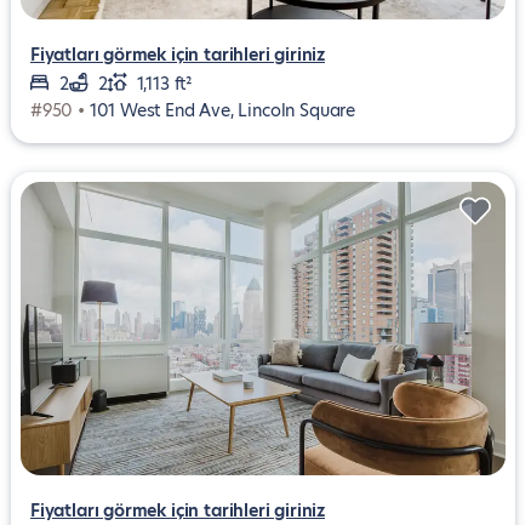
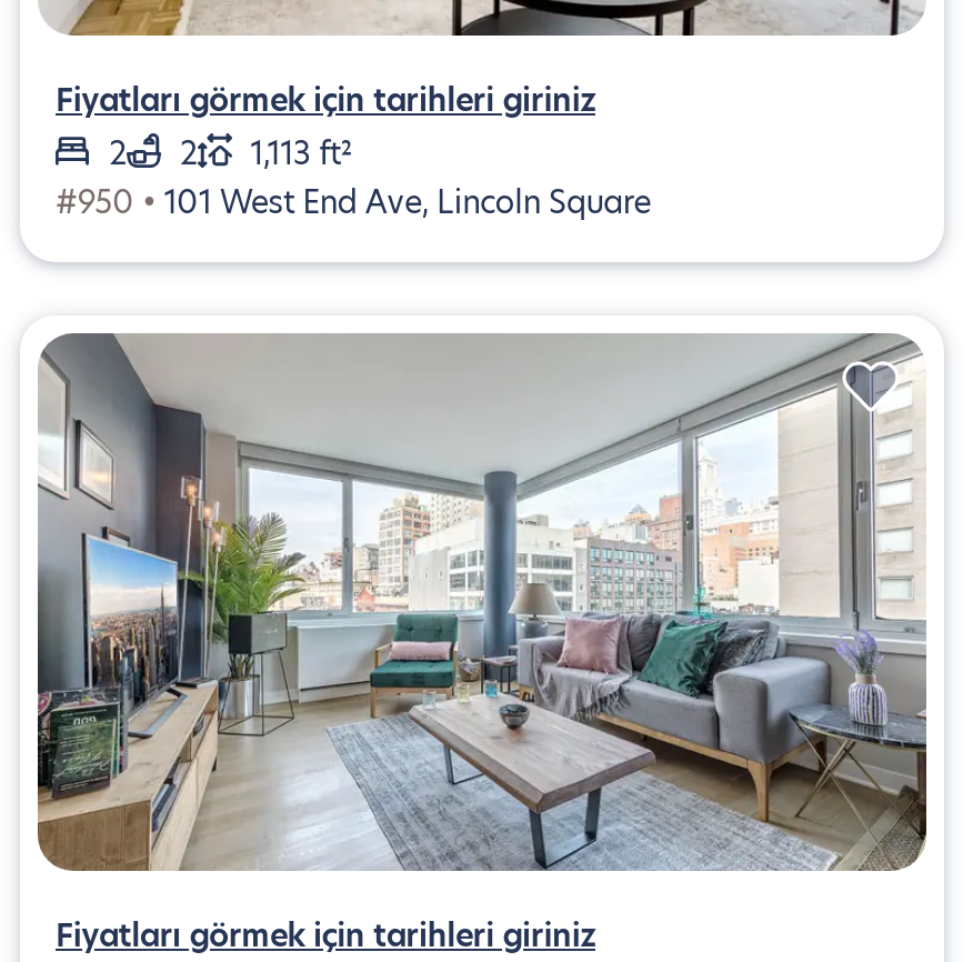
- [image]
+ [image]
